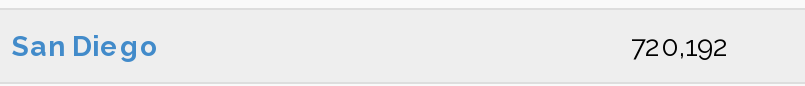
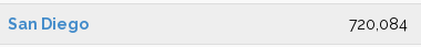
- 720,192
+ 720,084
